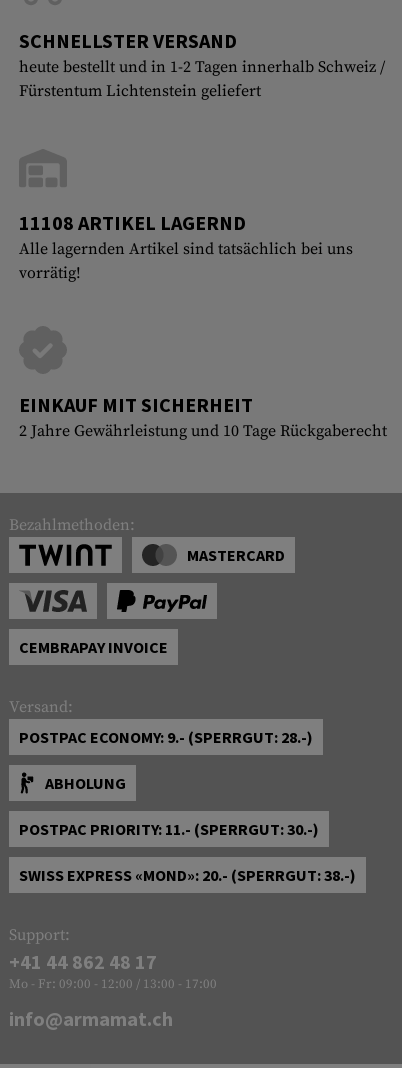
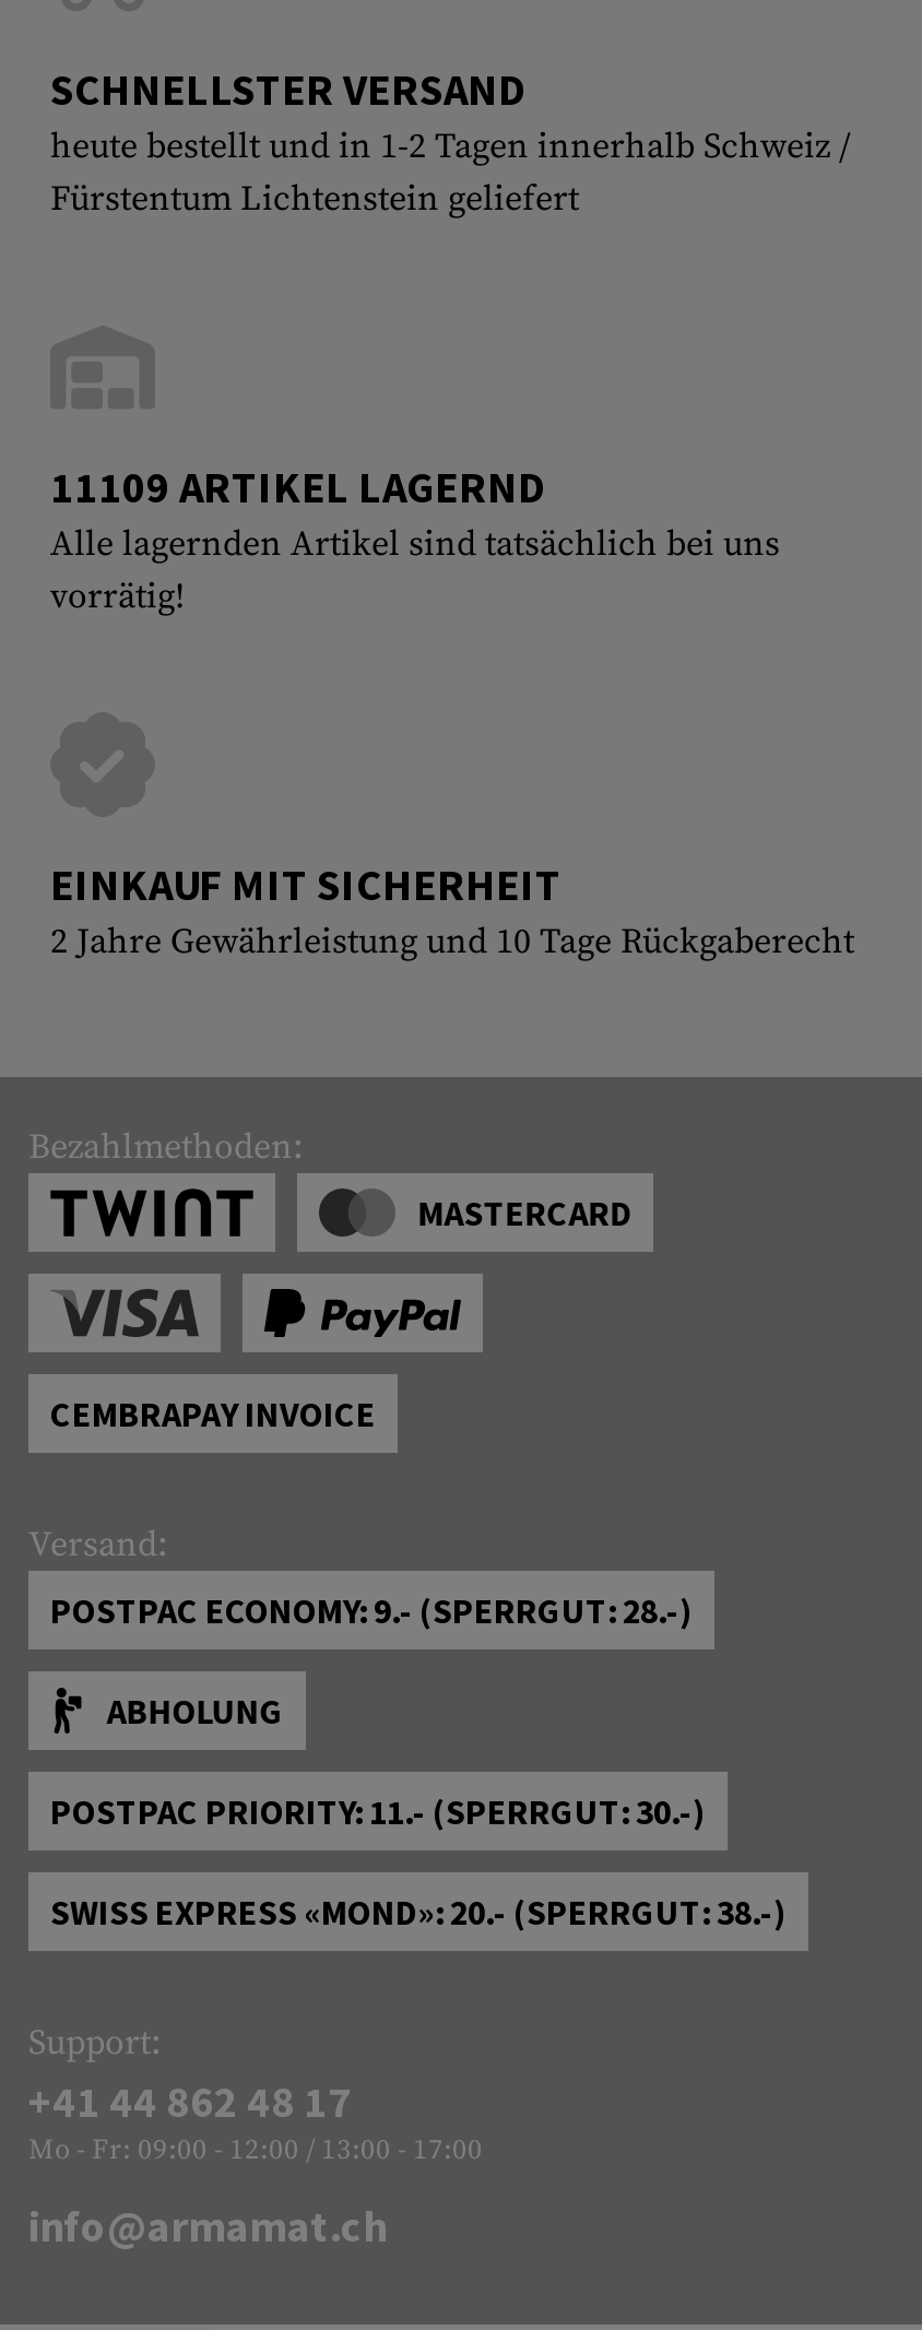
- 11108 ARTIKEL LAGERND
+ 11109 ARTIKEL LAGERND
